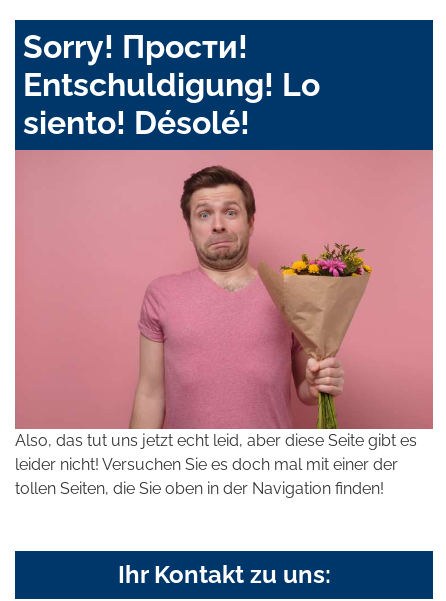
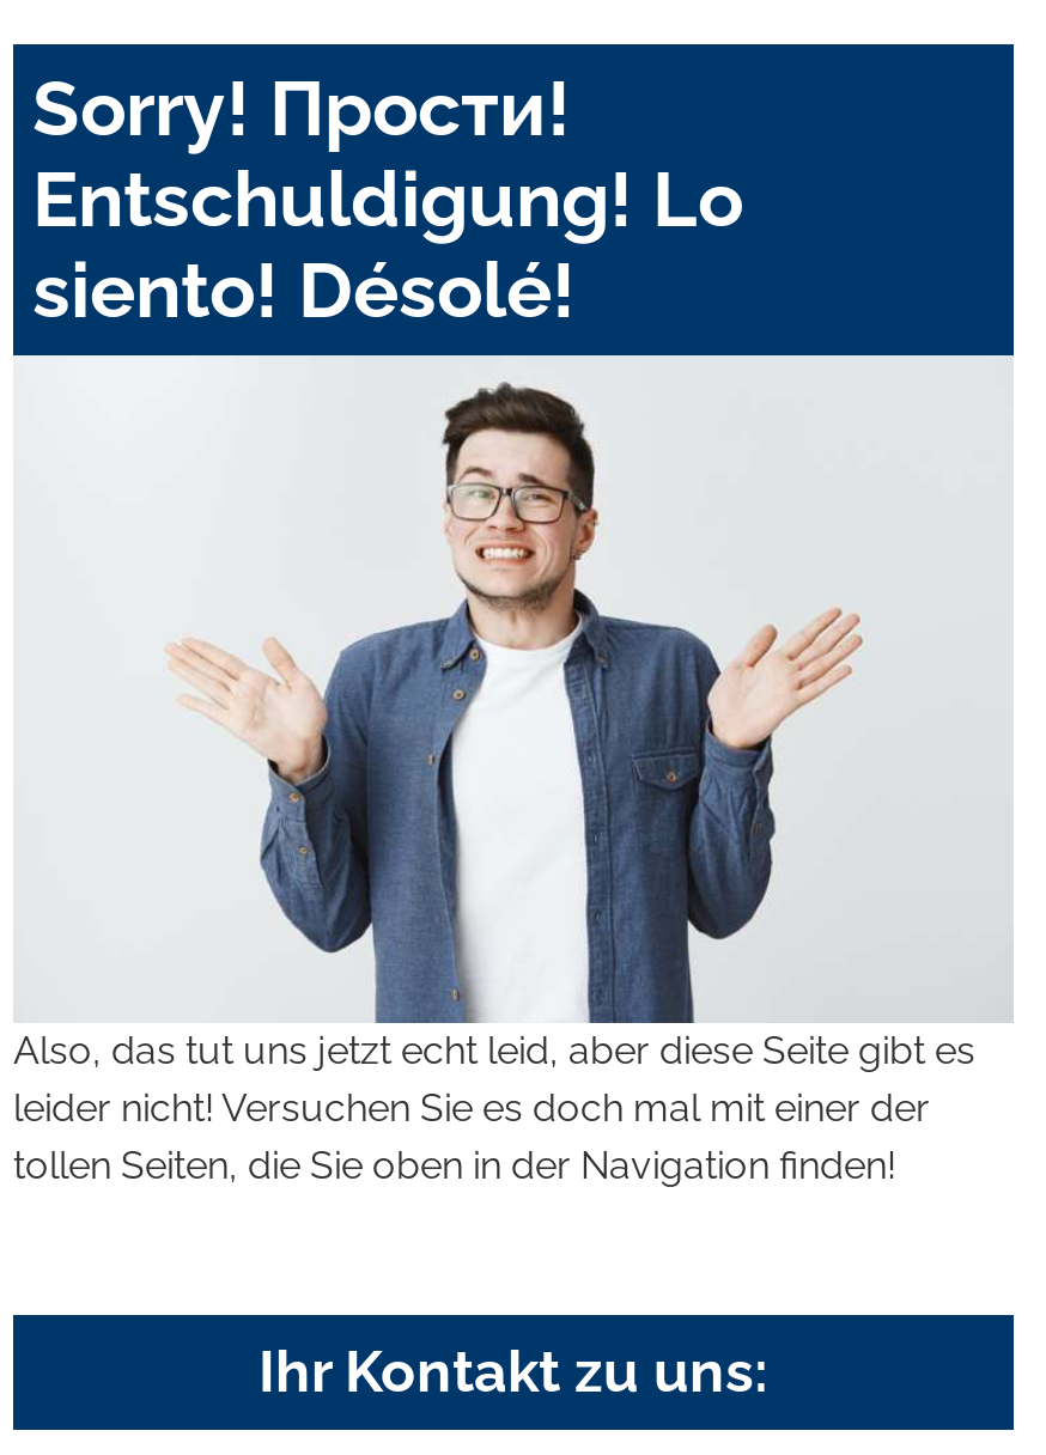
- [image]
+ [image]
